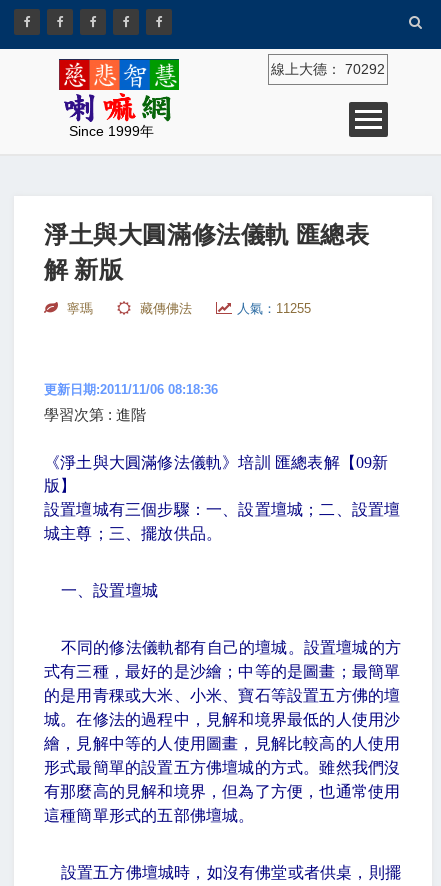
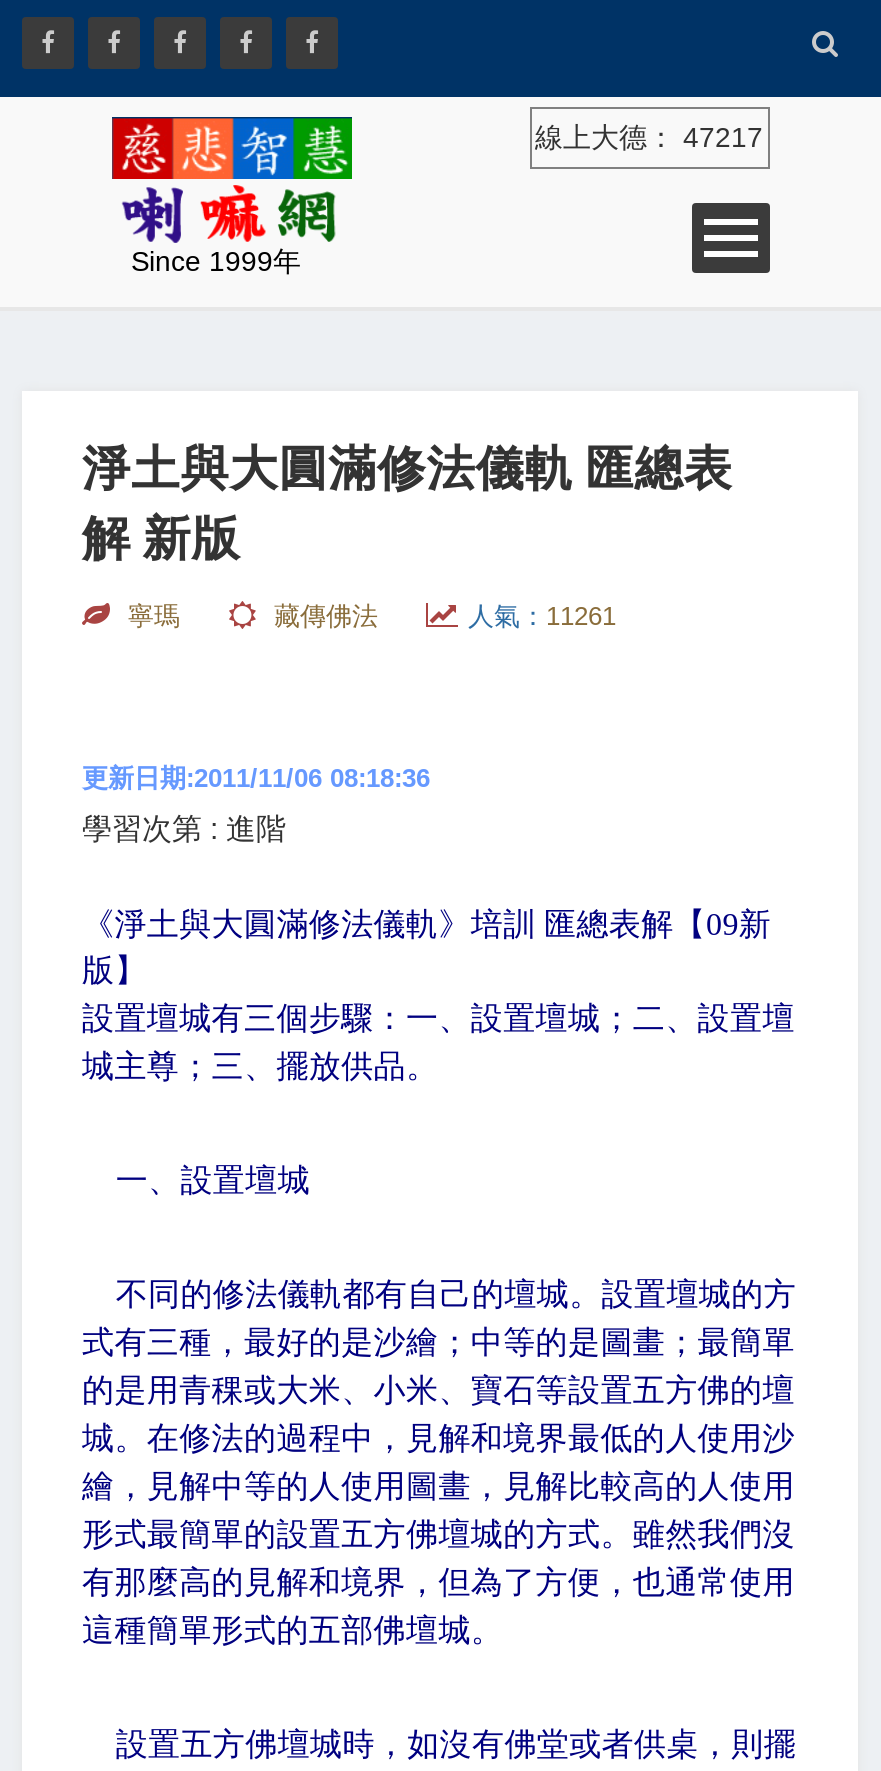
- 線上大德：70292
+ 線上大德：47217

- 人氣：11255
+ 人氣：11261
